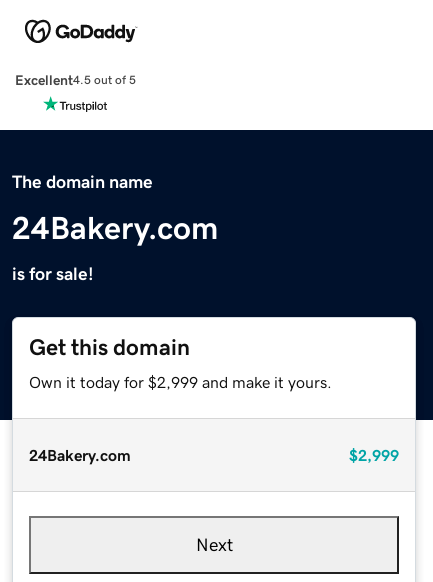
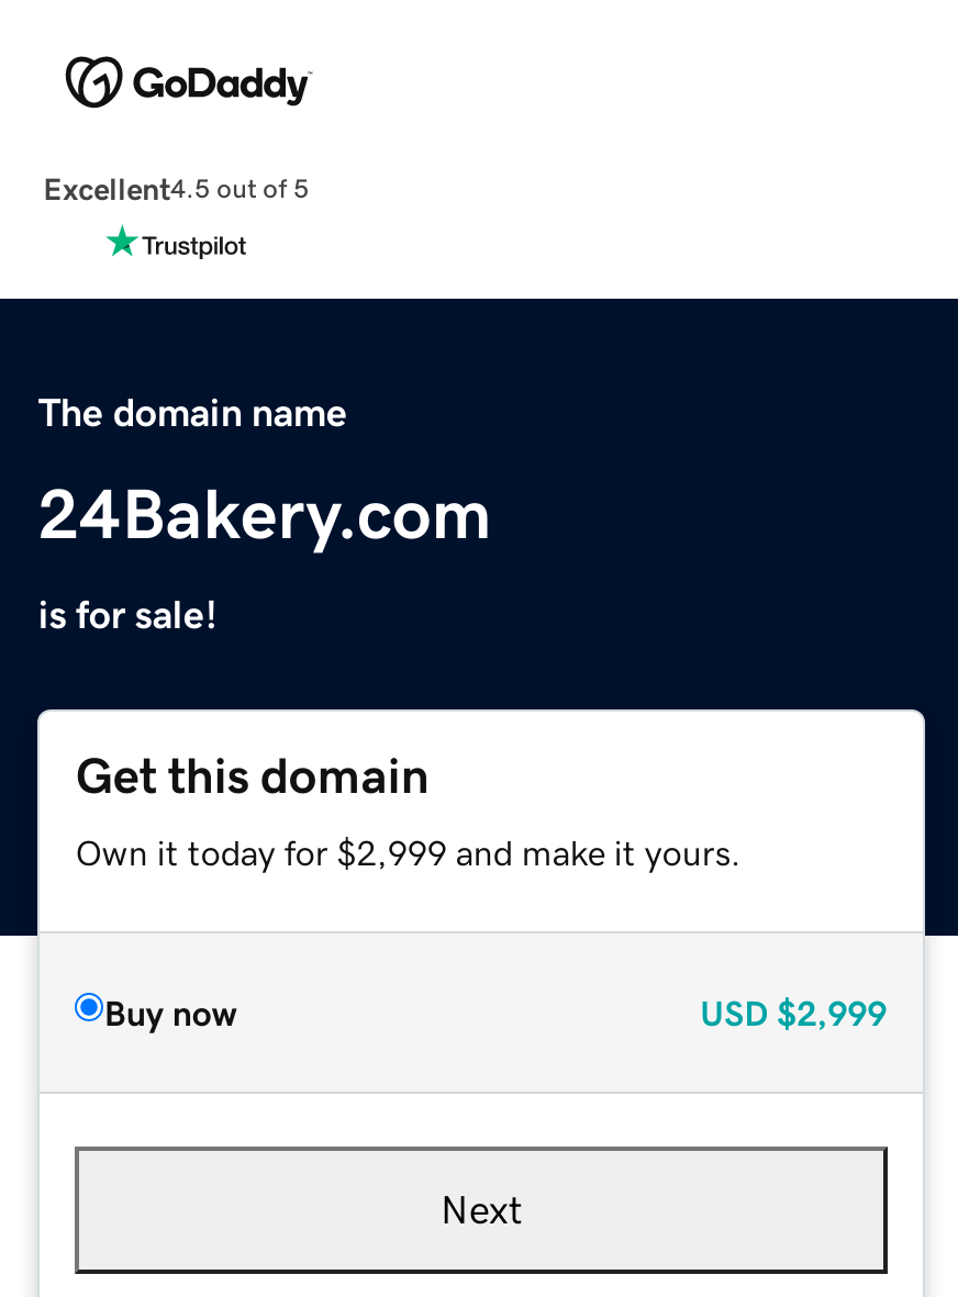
- 24Bakery.com
- $2,999
+ Buy now
+ USD $2,999
